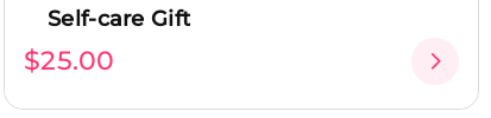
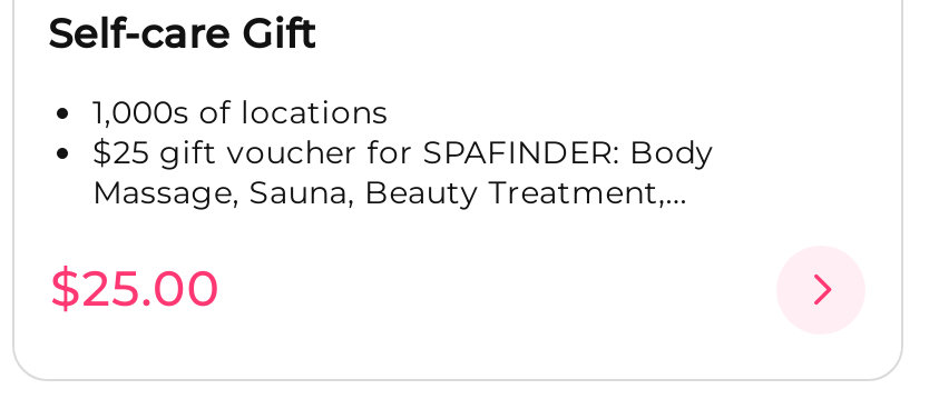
+ 1,000s of locations
+ $25 gift voucher for SPAFINDER: Body
+ Massage, Sauna, Beauty Treatment,...
